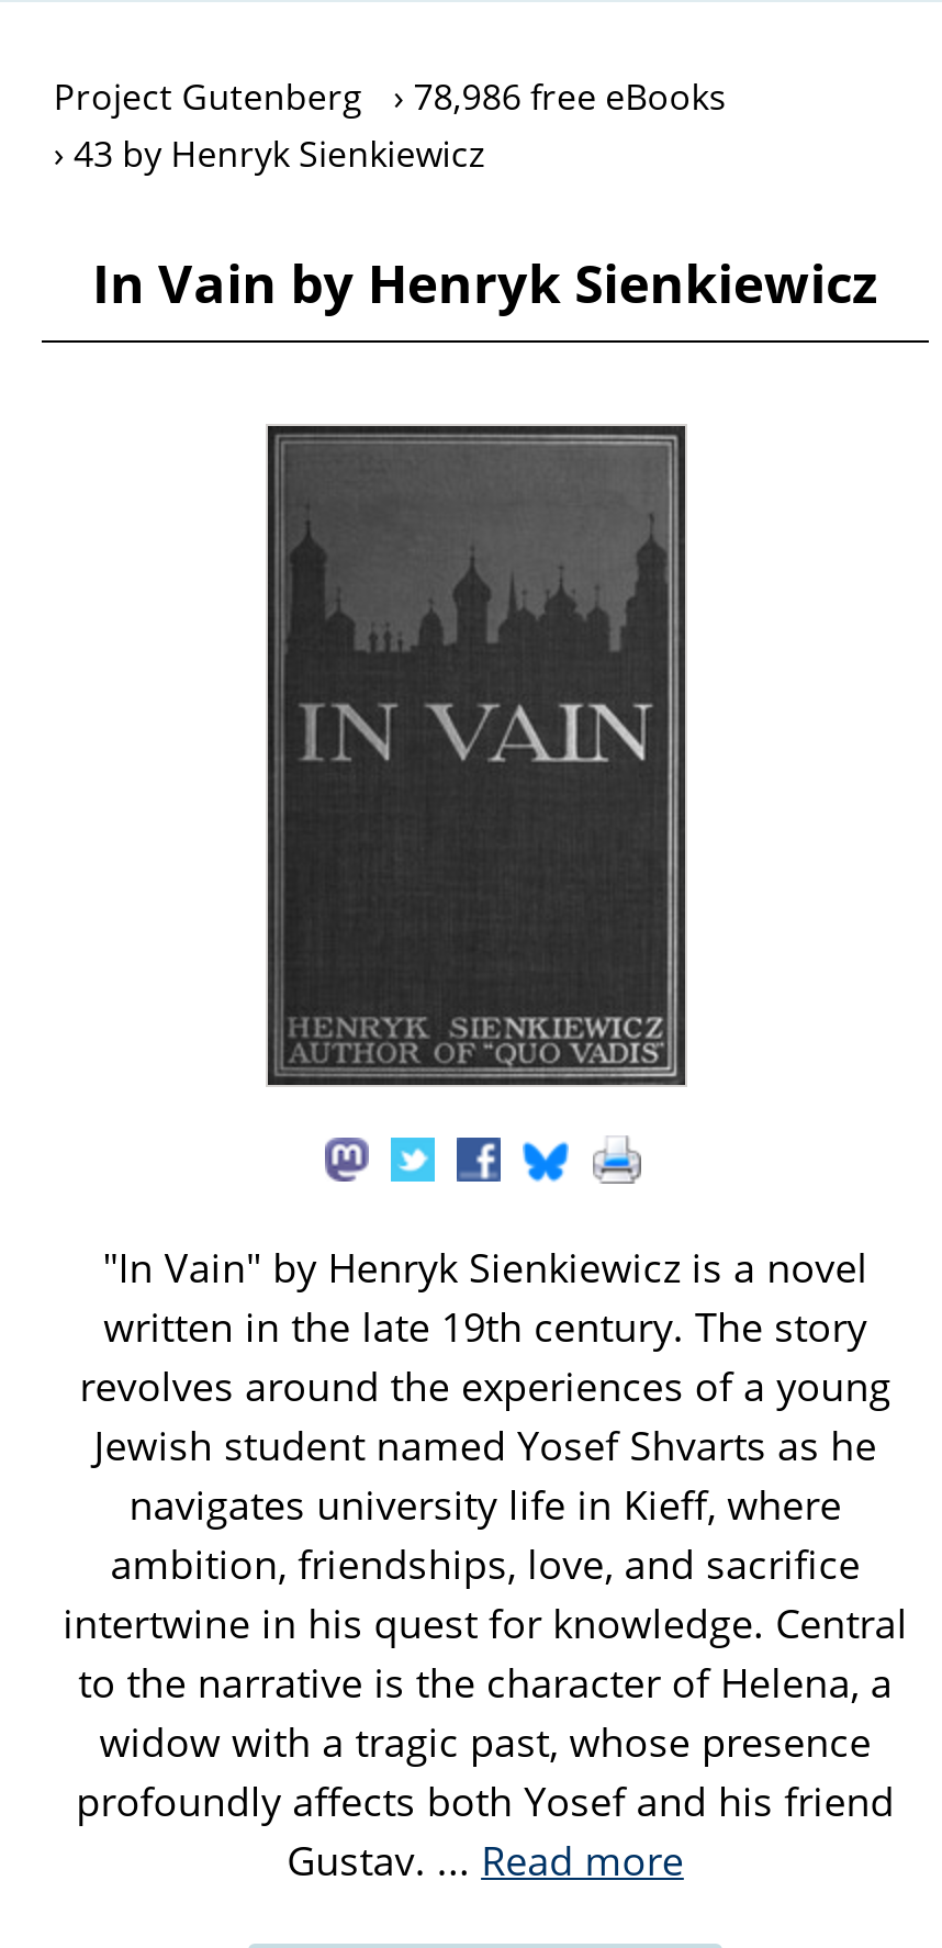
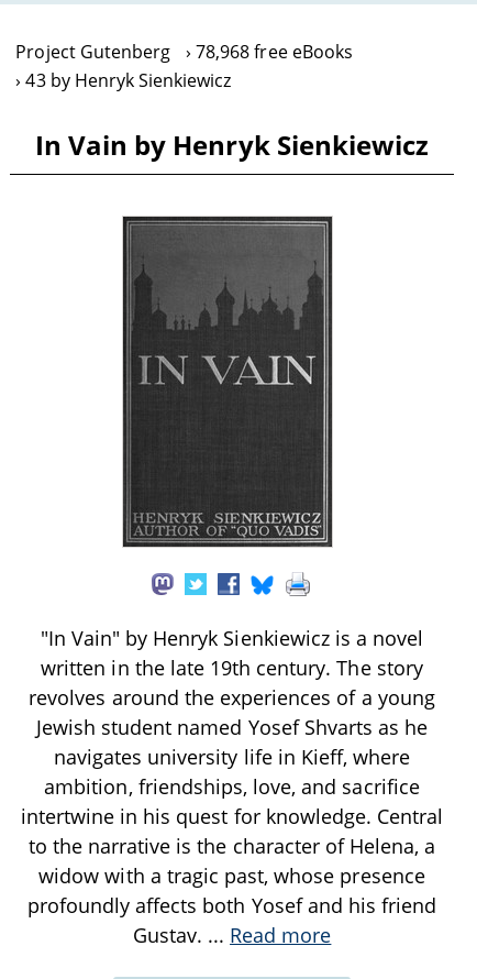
- Project Gutenberg 78,986 free eBooks
+ Project Gutenberg 78,968 free eBooks
